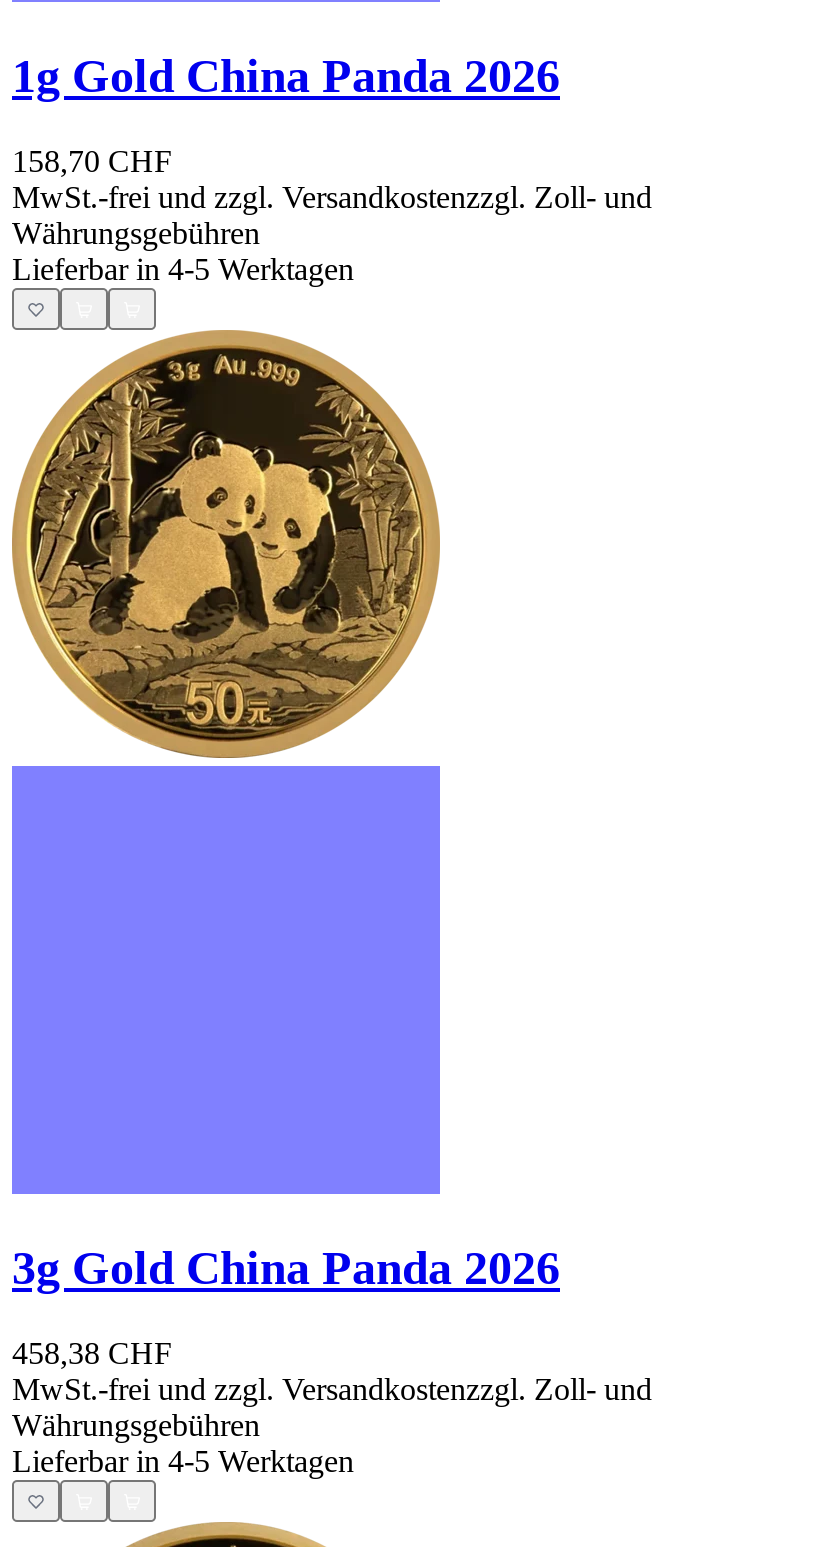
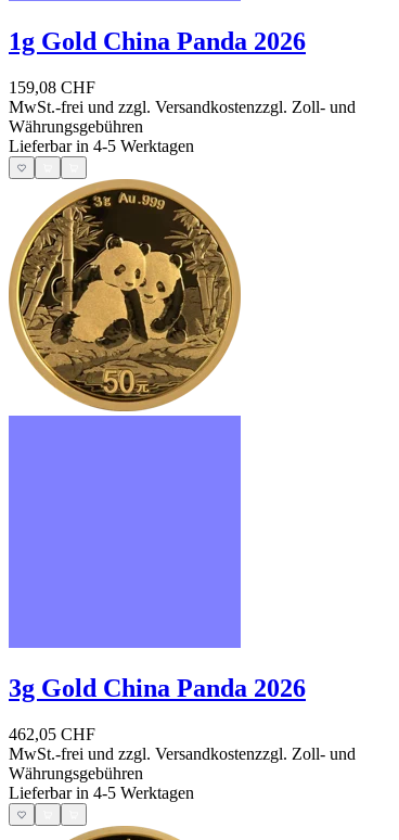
- 158,70 CHF
+ 159,08 CHF

- 458,38 CHF
+ 462,05 CHF
